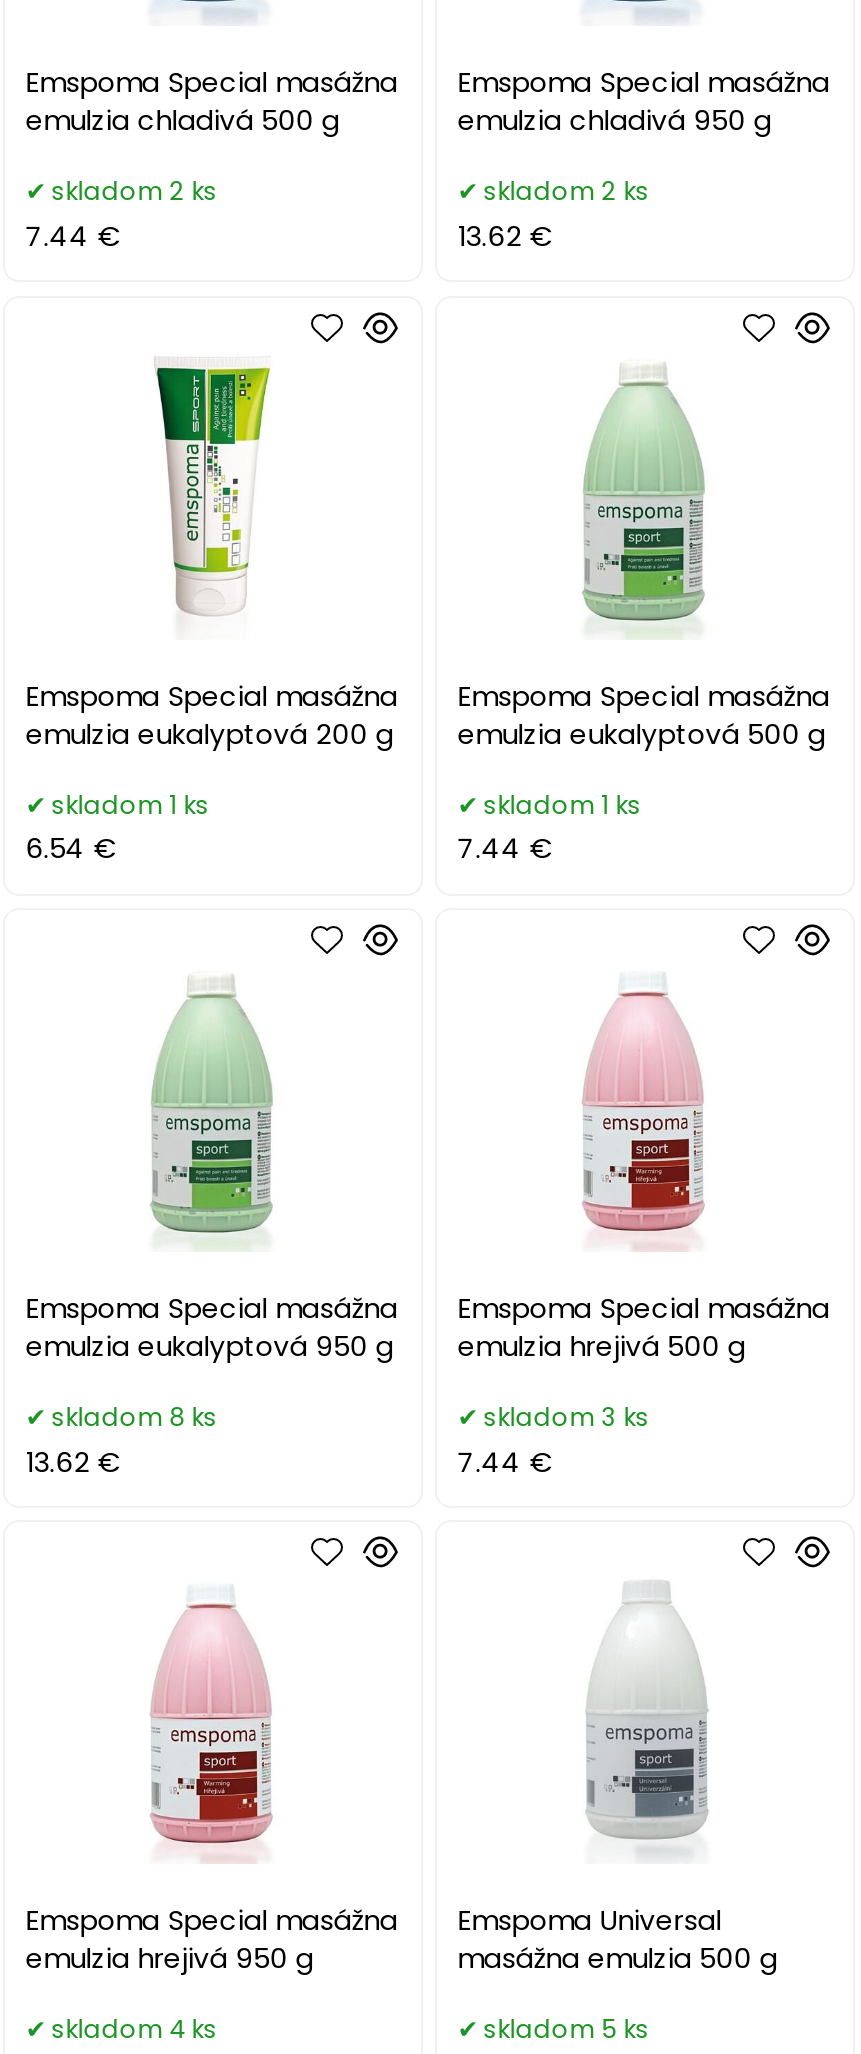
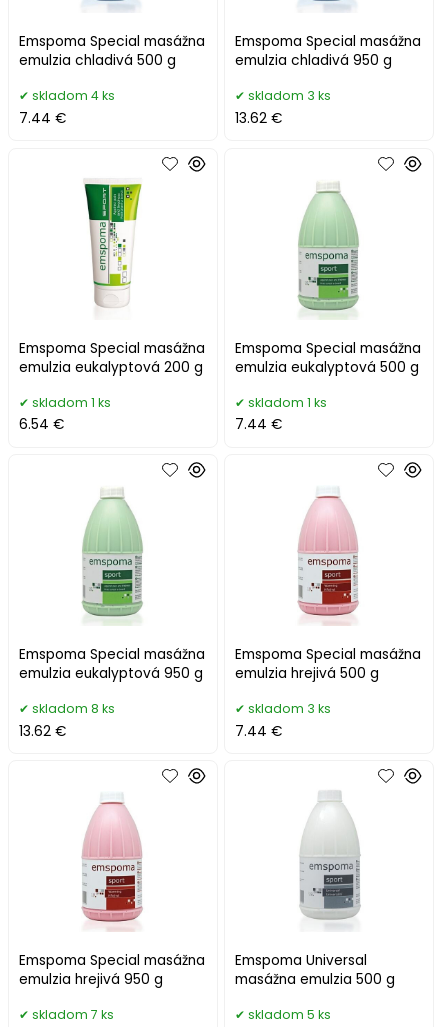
- skladom 2 ks
+ skladom 4 ks

- skladom 2 ks
+ skladom 3 ks

- skladom 4 ks
+ skladom 7 ks
